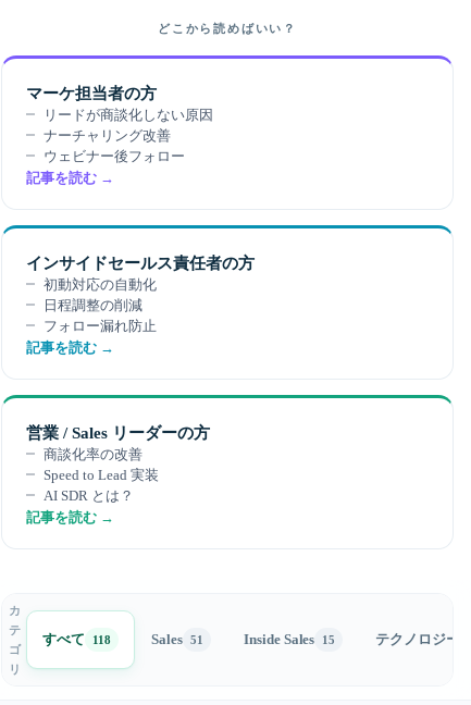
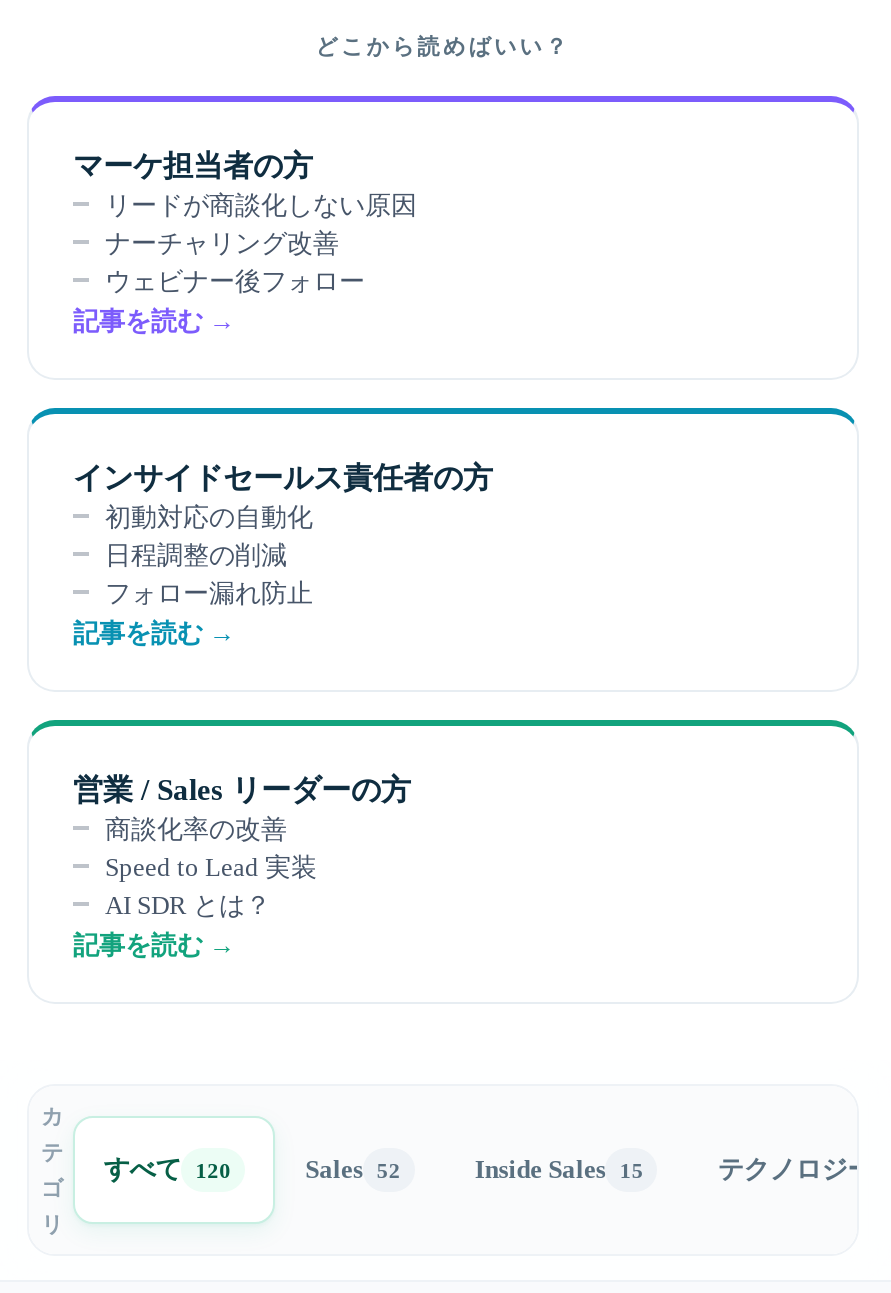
- すべて 118
+ すべて 120

- Sales 51
+ Sales 52
